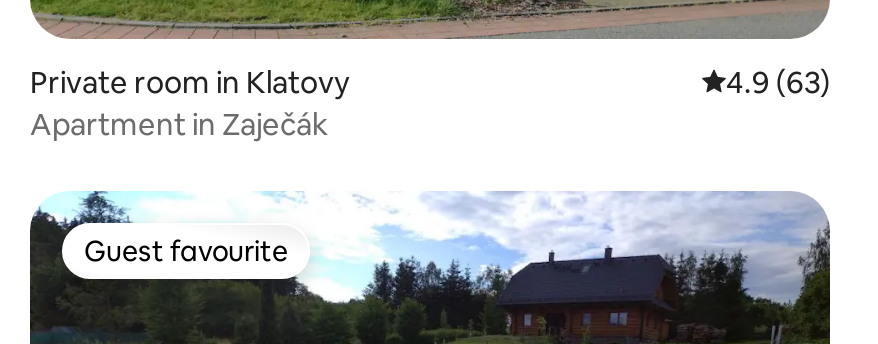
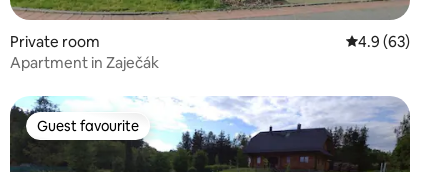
- Private room in Klatovy
+ Private room
